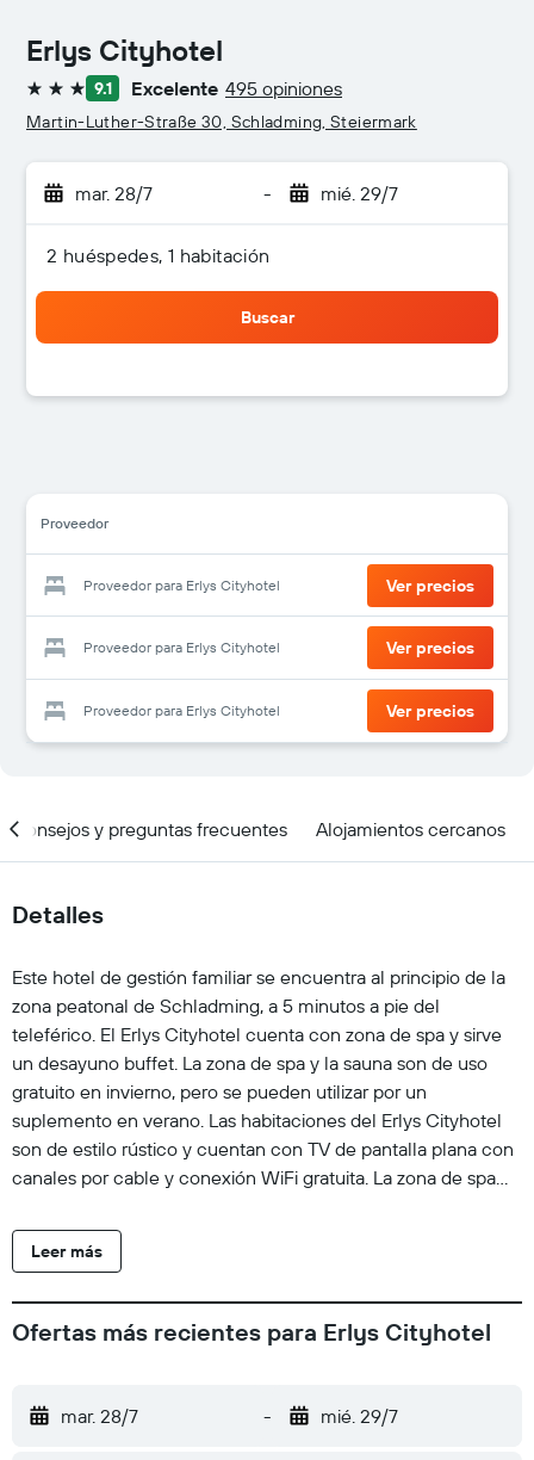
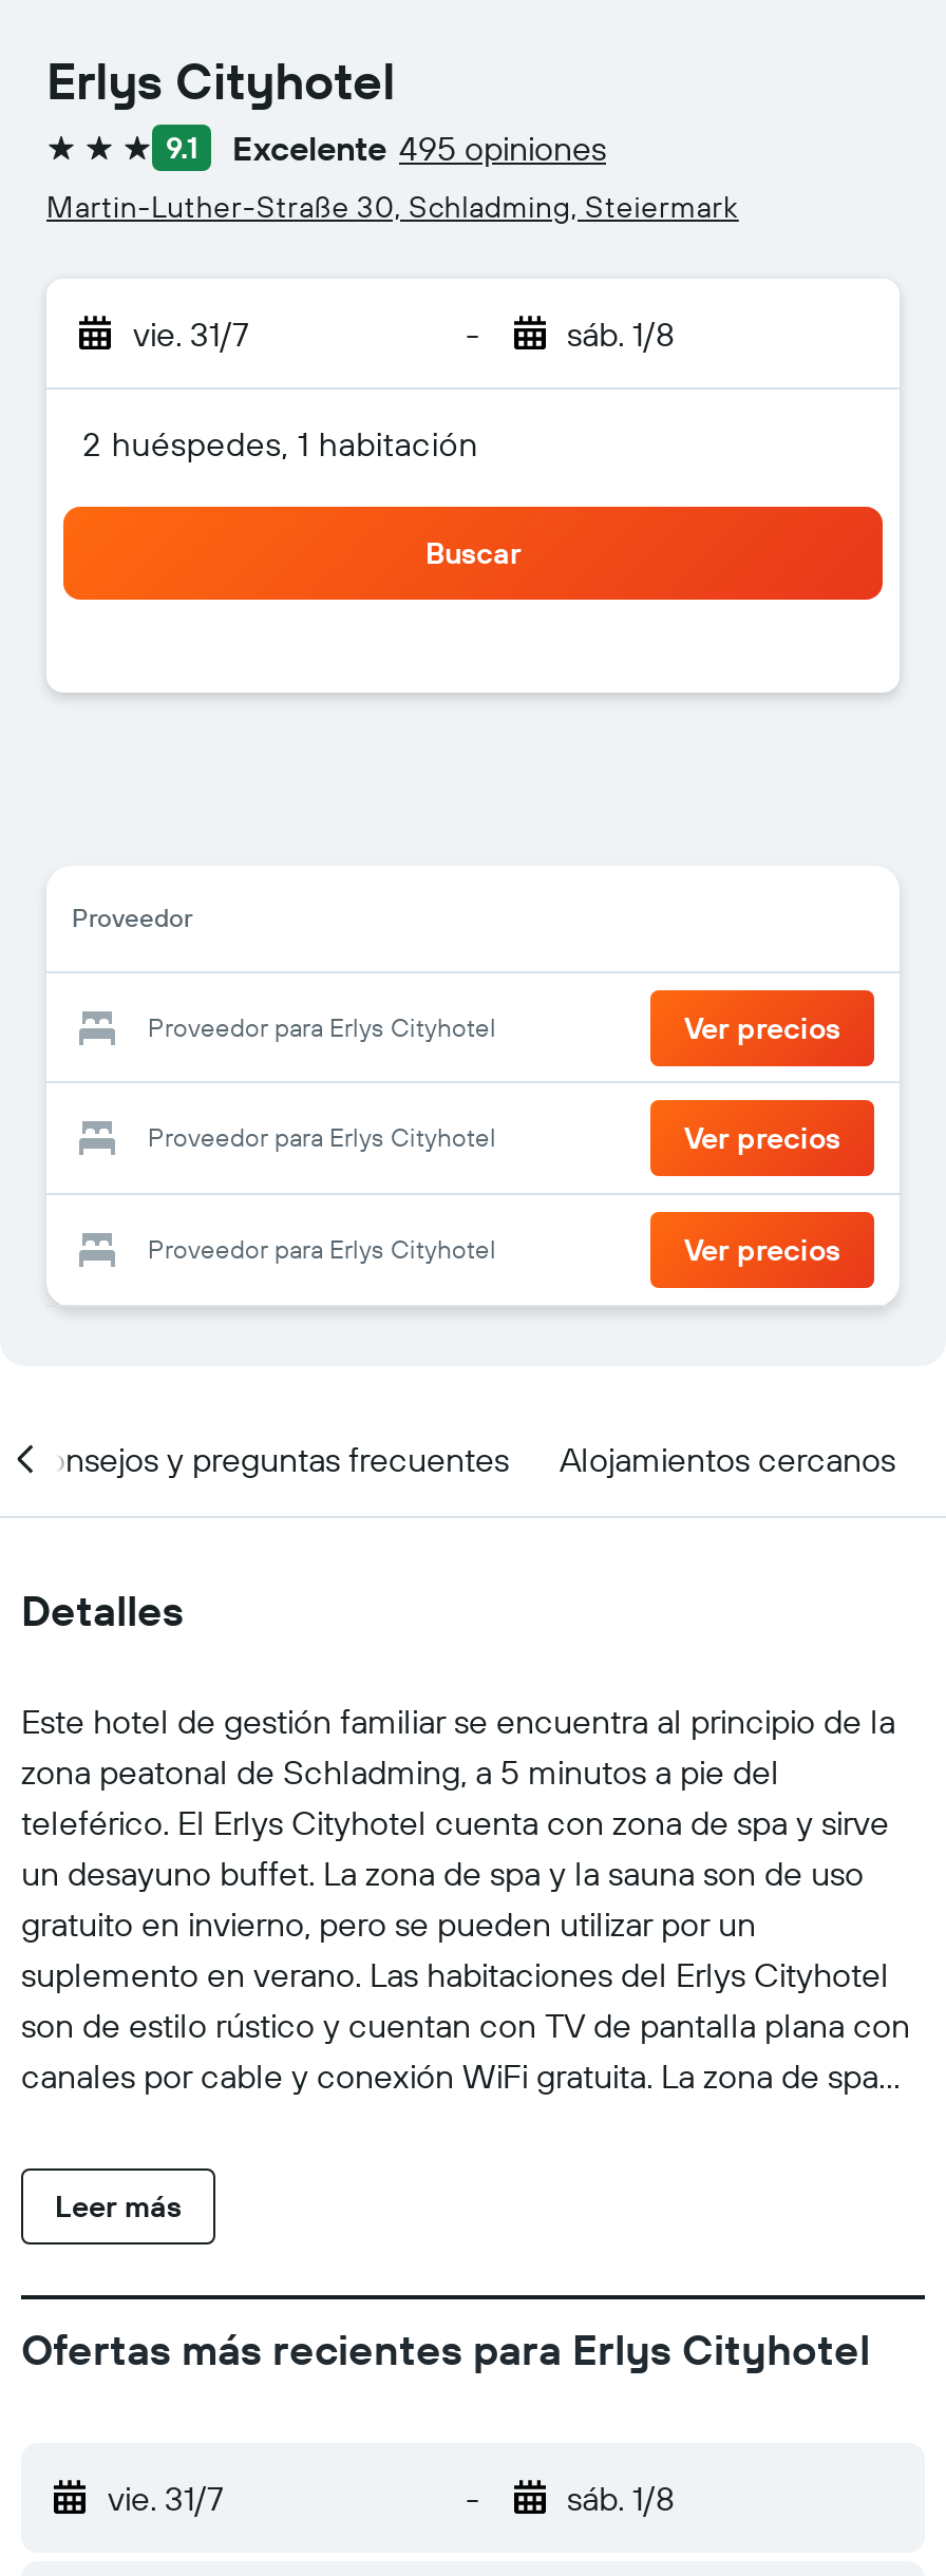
- mar. 28/7
+ vie. 31/7

- mié. 29/7
+ sáb. 1/8

- mar. 28/7
+ vie. 31/7

- mié. 29/7
+ sáb. 1/8
